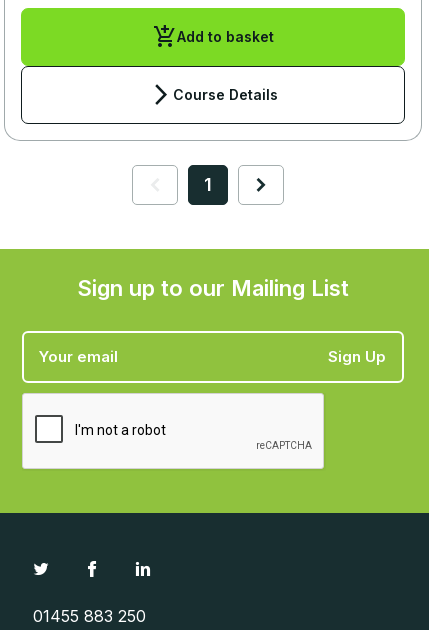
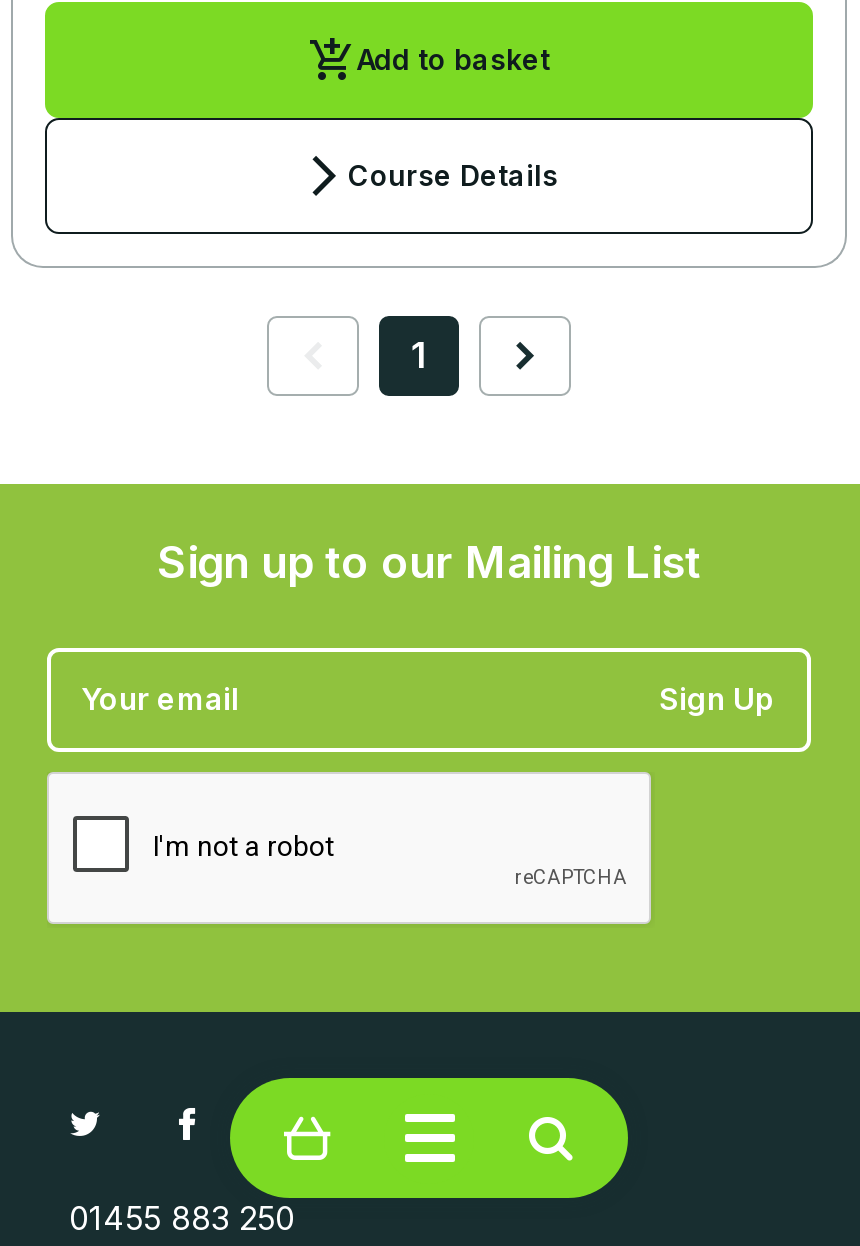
+ [image]
